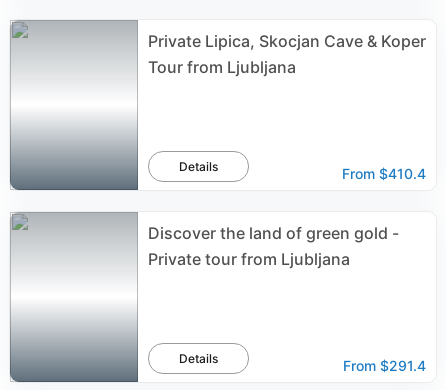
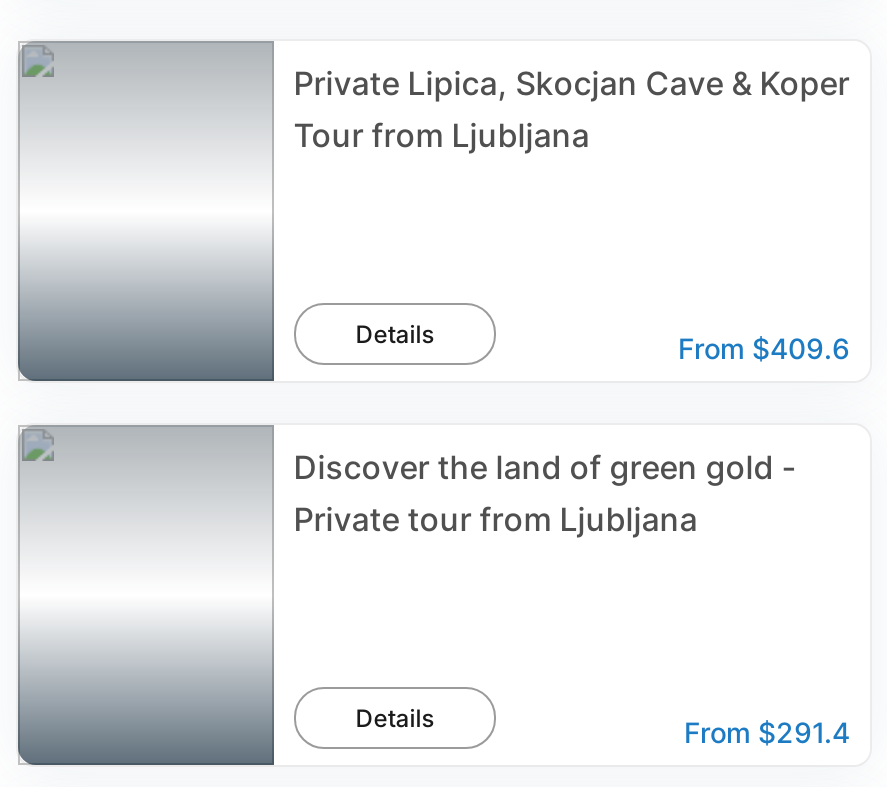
- From $410.4
+ From $409.6
